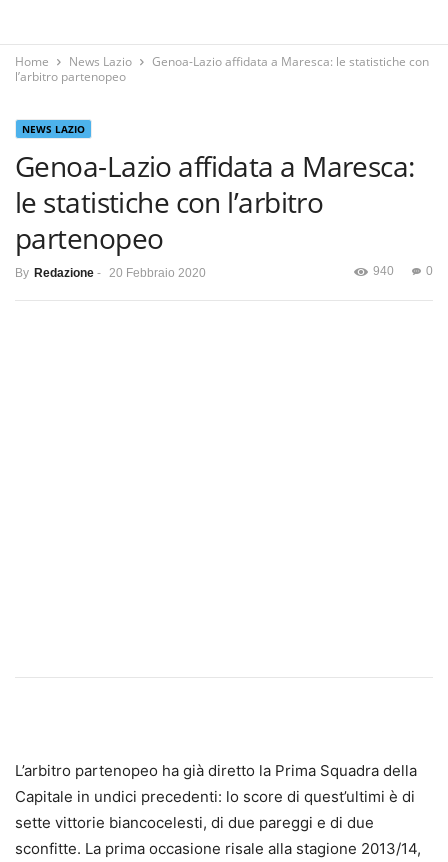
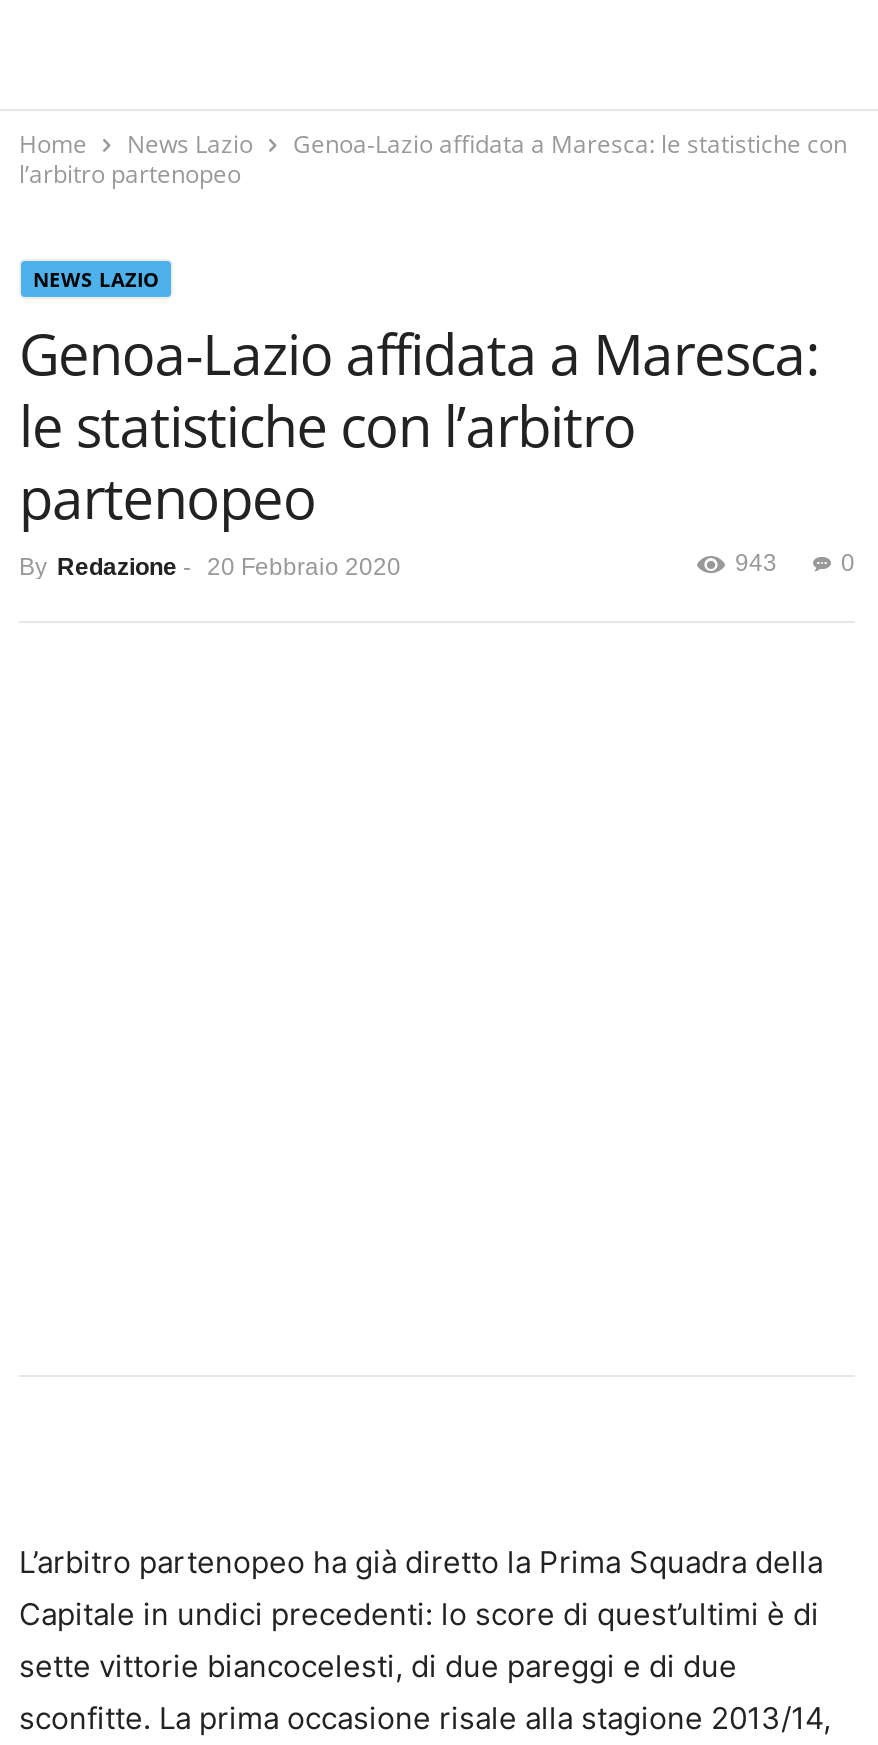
- 940
+ 943
